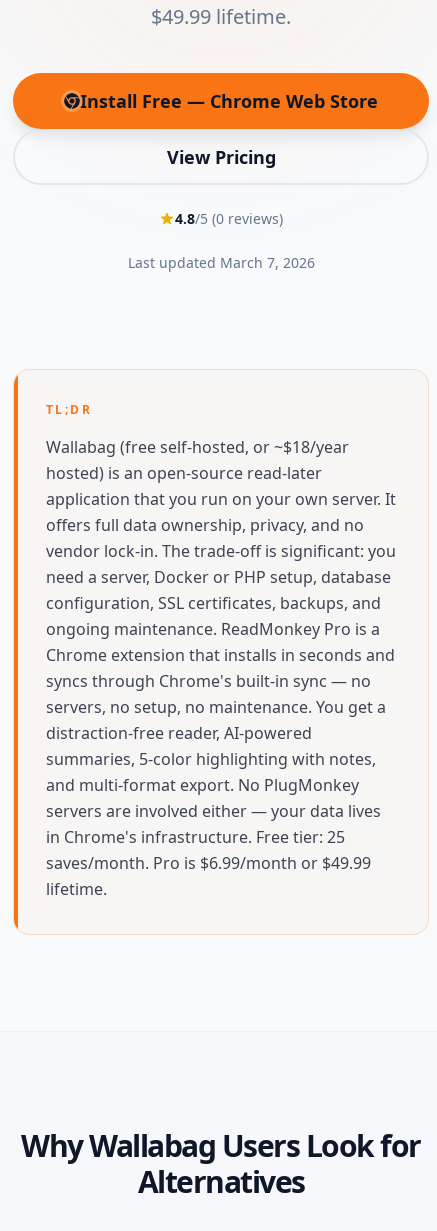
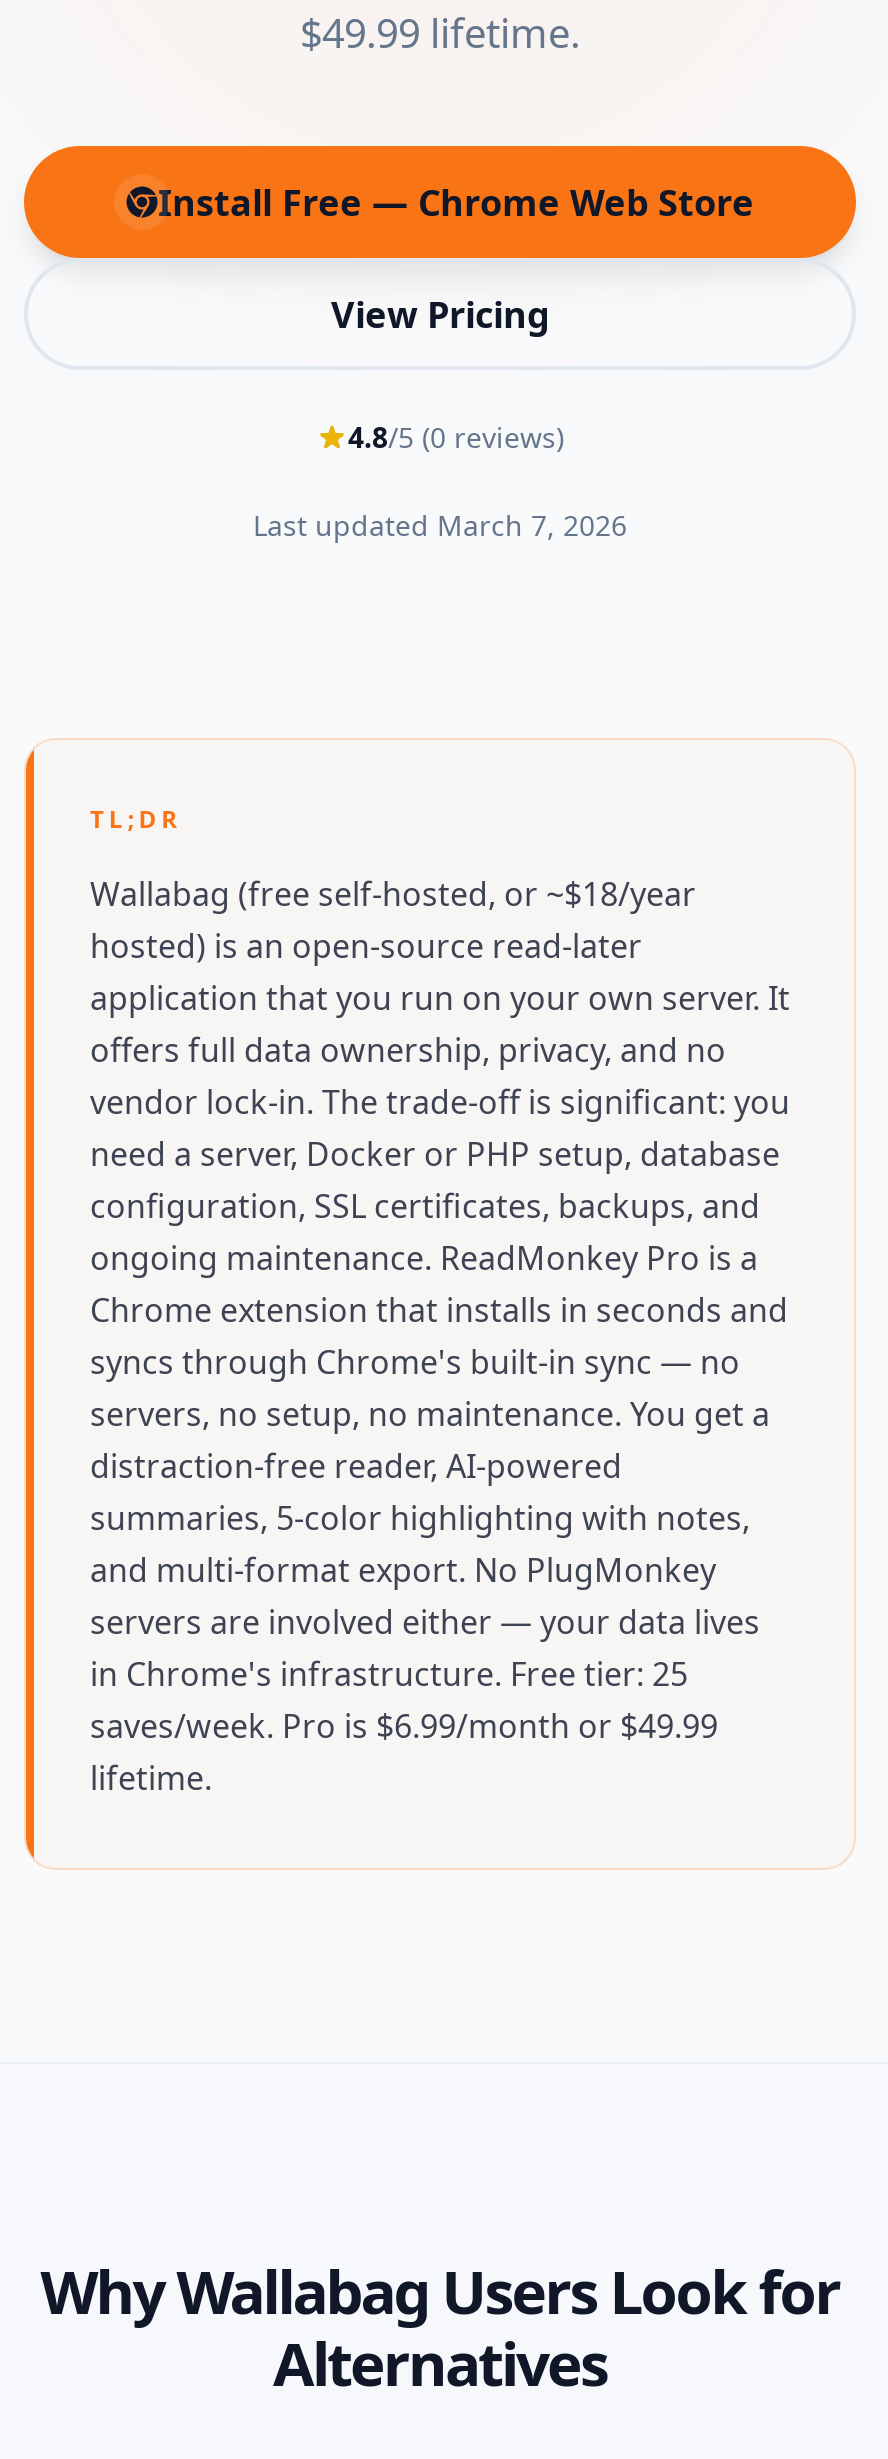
- saves/month. Pro is $6.99/month or $49.99
+ saves/week. Pro is $6.99/month or $49.99
